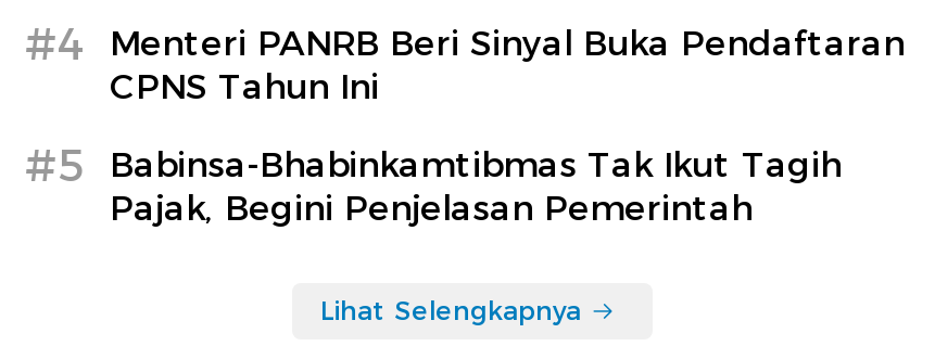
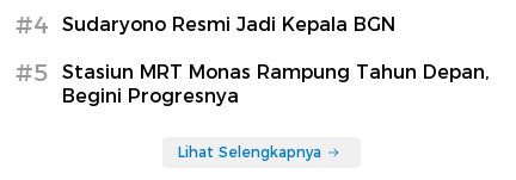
- Menteri PANRB Beri Sinyal Buka Pendaftaran
- CPNS Tahun Ini
+ Sudaryono Resmi Jadi Kepala BGN

- Babinsa-Bhabinkamtibmas Tak Ikut Tagih
- Pajak, Begini Penjelasan Pemerintah
+ Stasiun MRT Monas Rampung Tahun Depan,
+ Begini Progresnya
